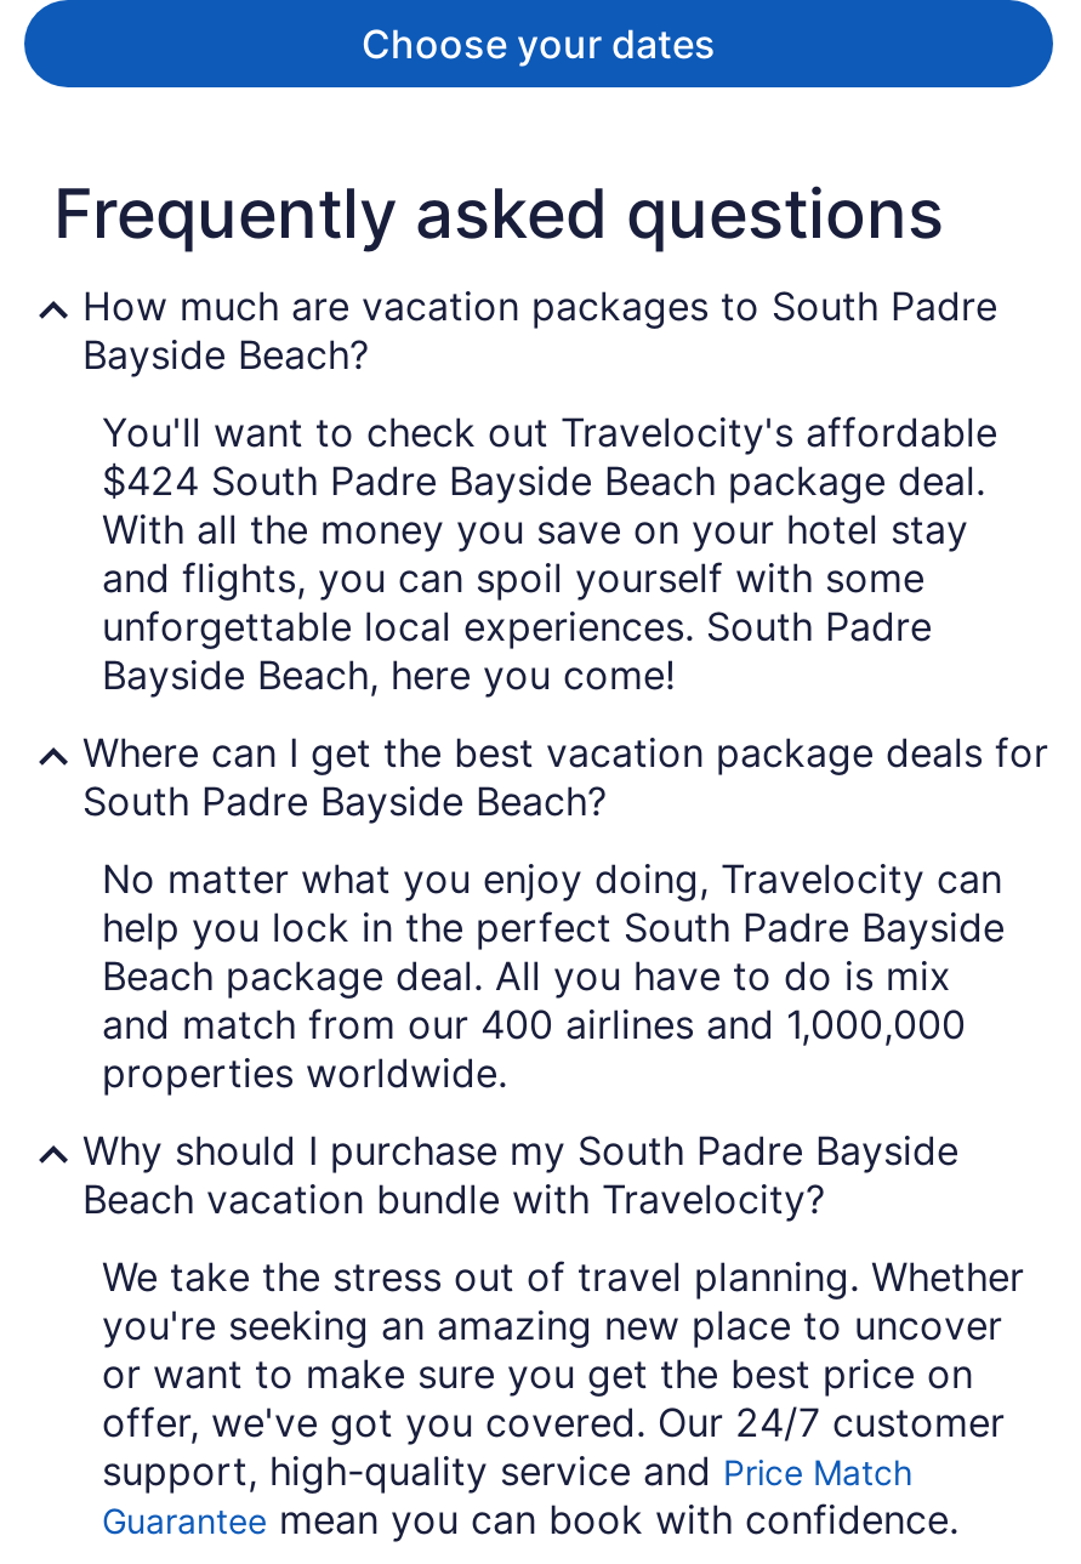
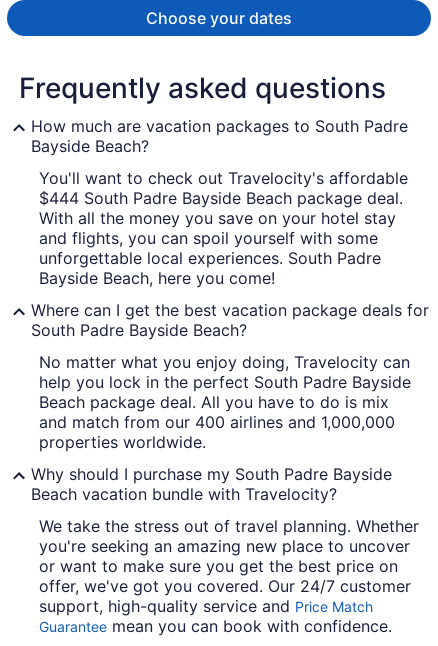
- $424 South Padre Bayside Beach package deal.
+ $444 South Padre Bayside Beach package deal.
